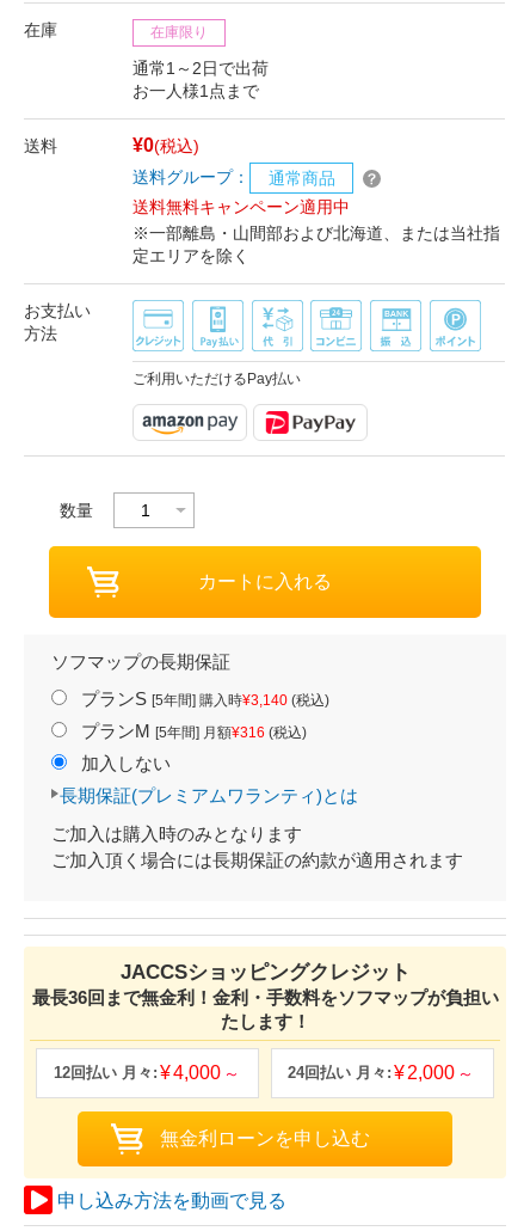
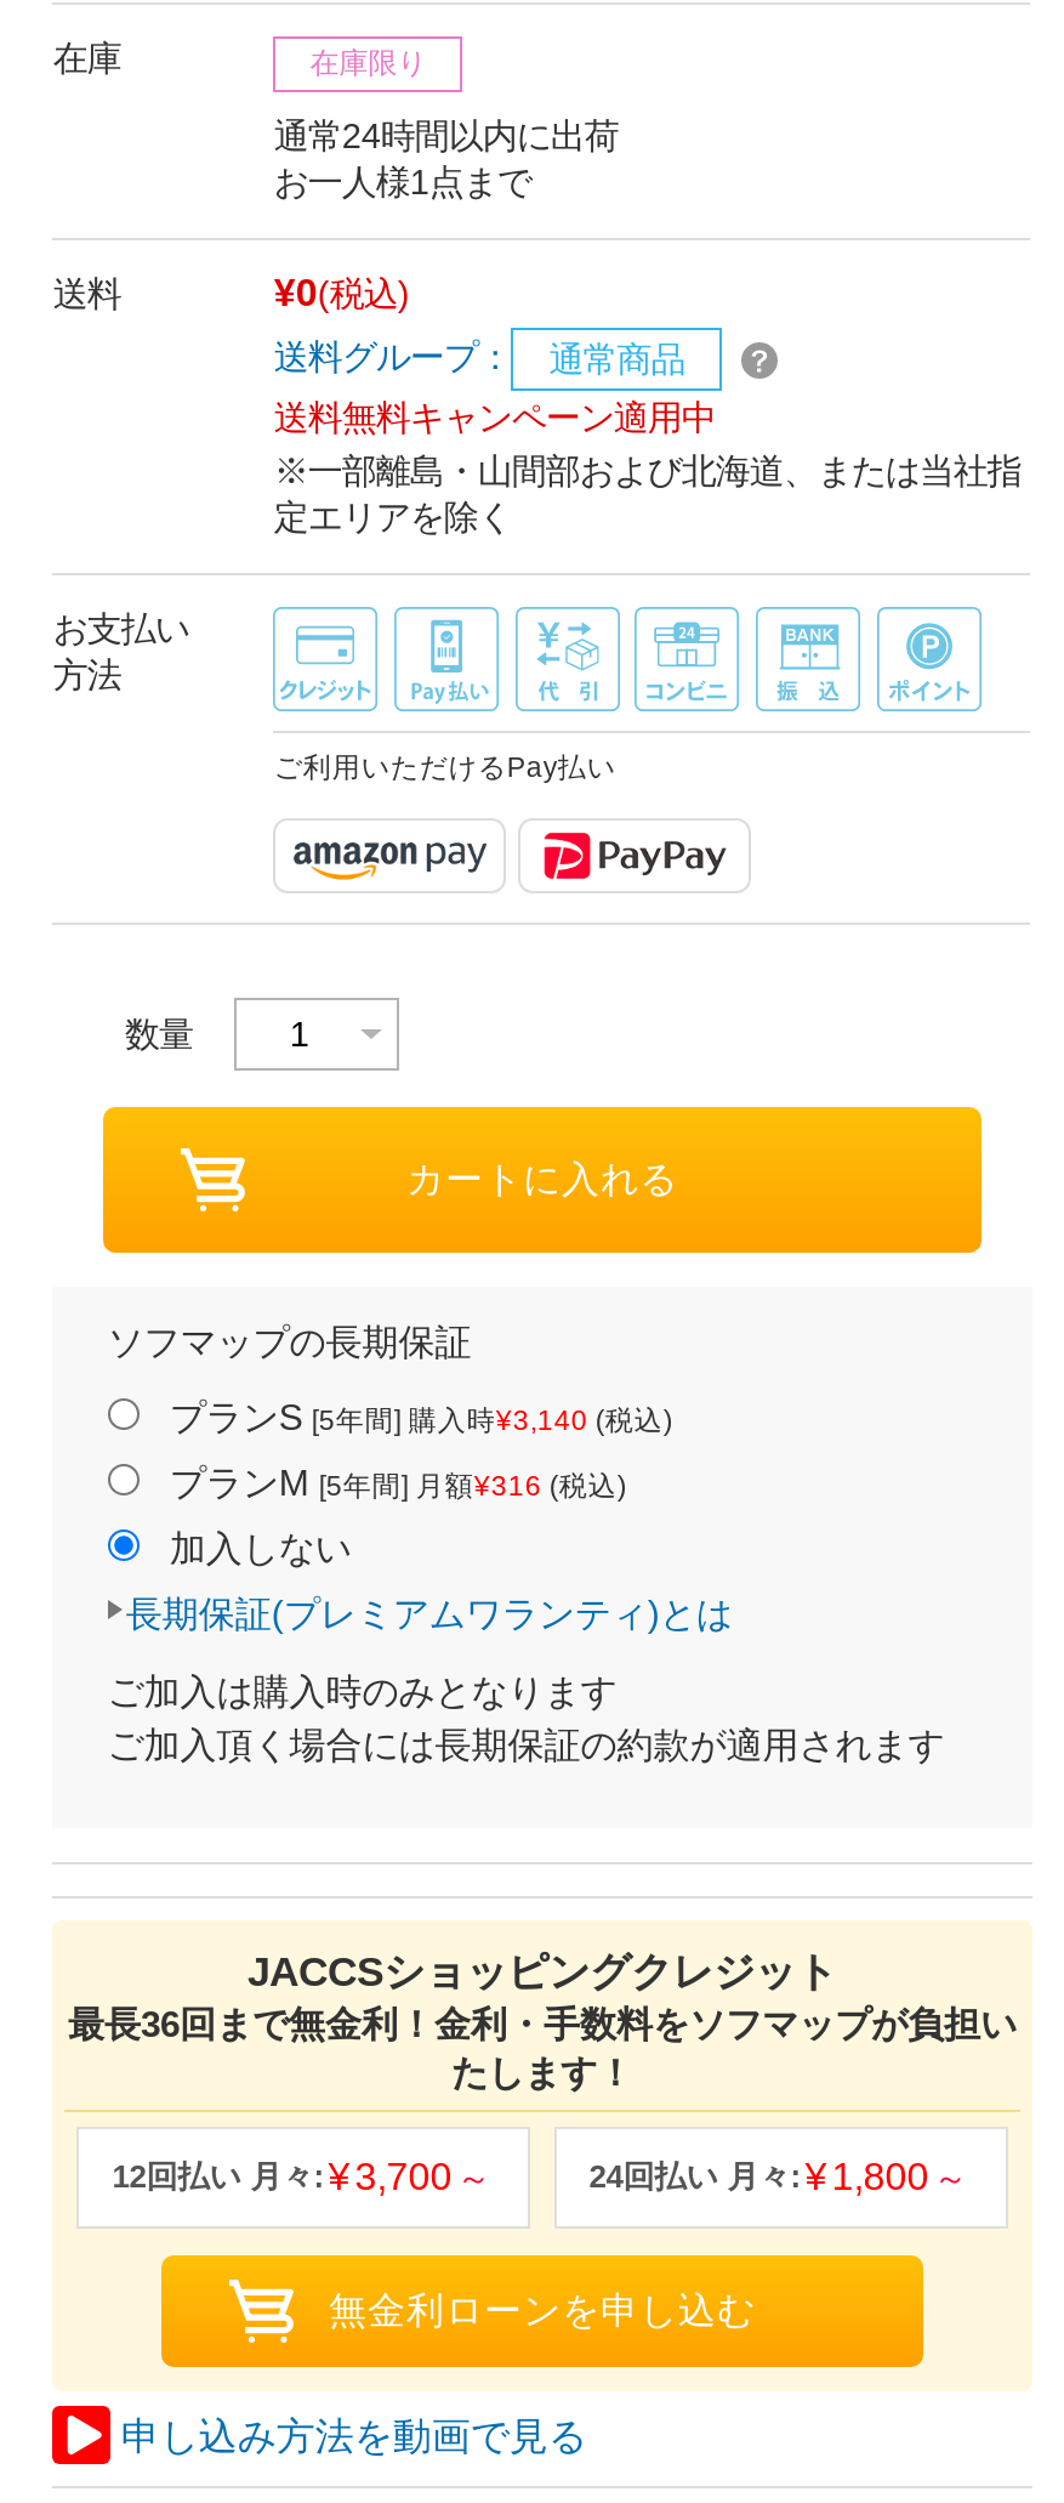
- 通常1～2日で出荷
+ 通常24時間以内に出荷

- 4,000
+ 3,700

- 2,000
+ 1,800
